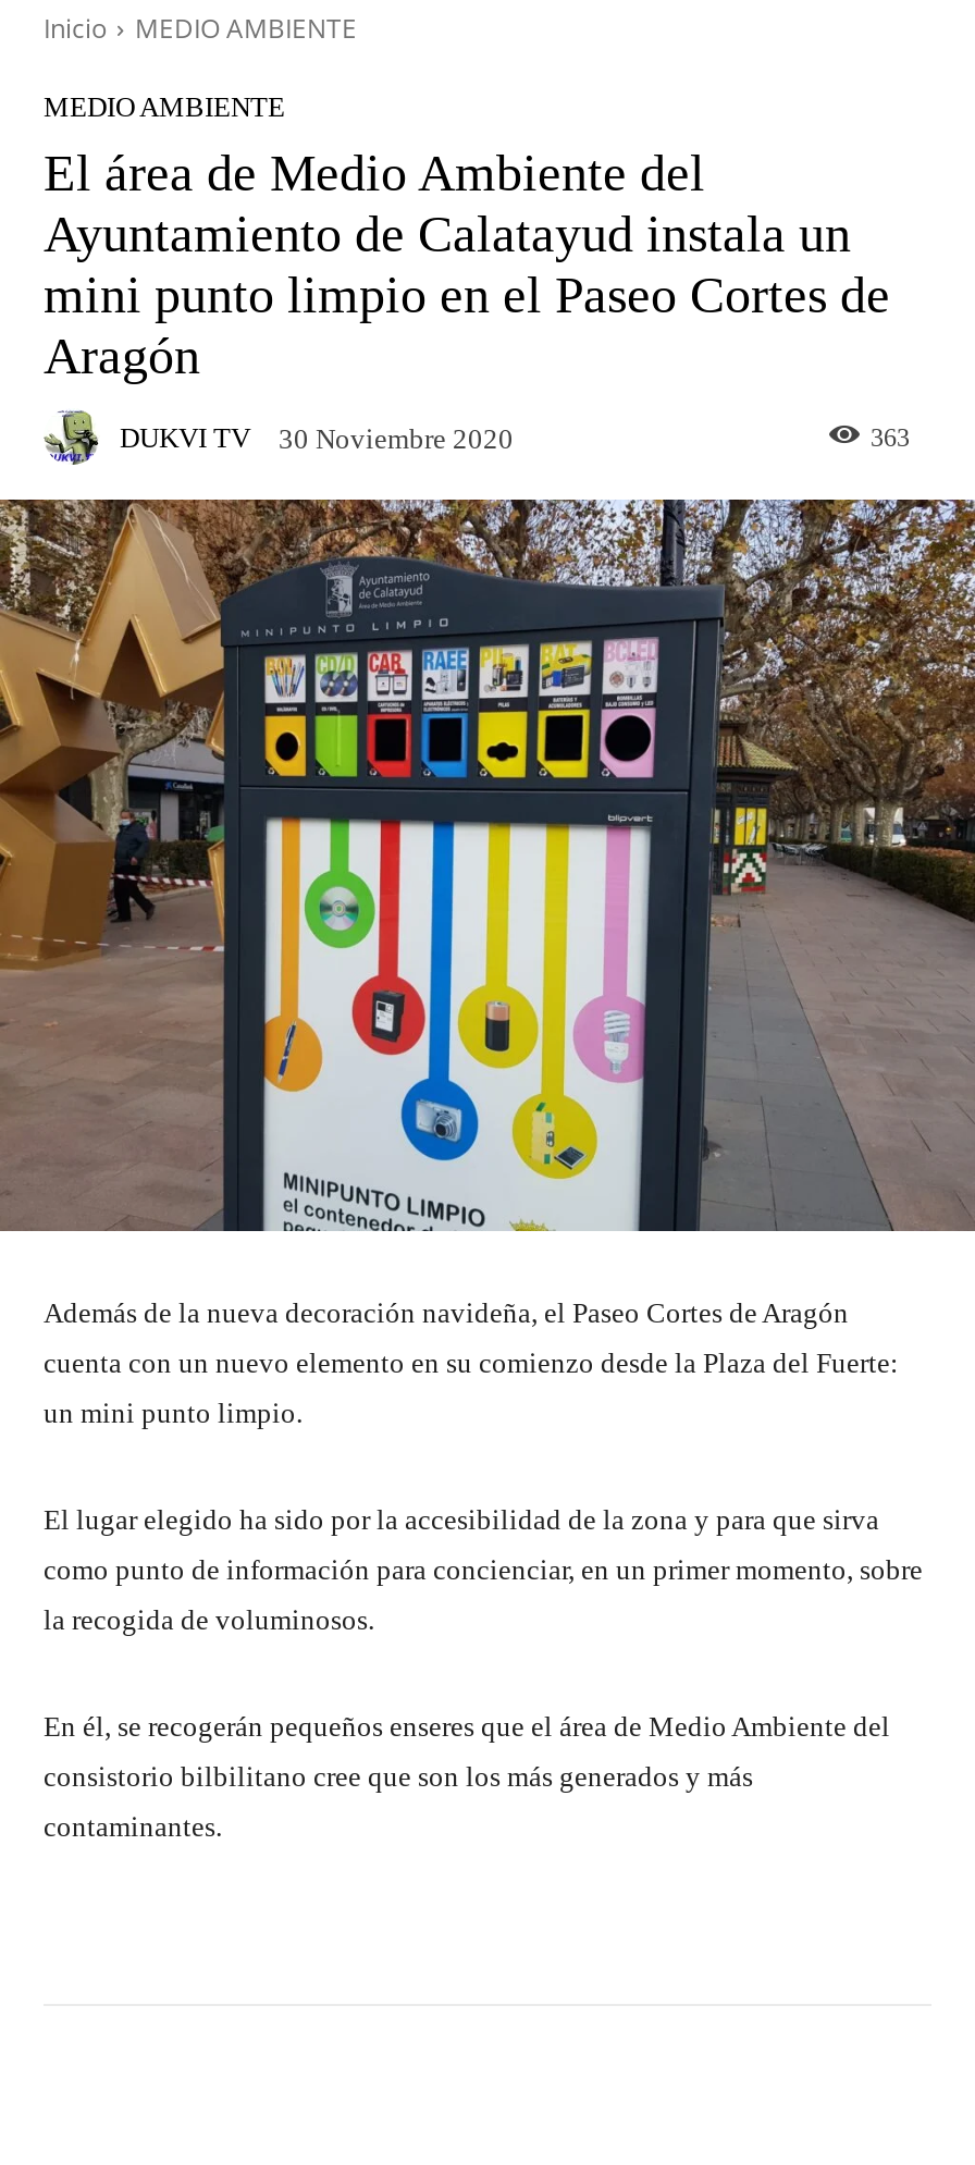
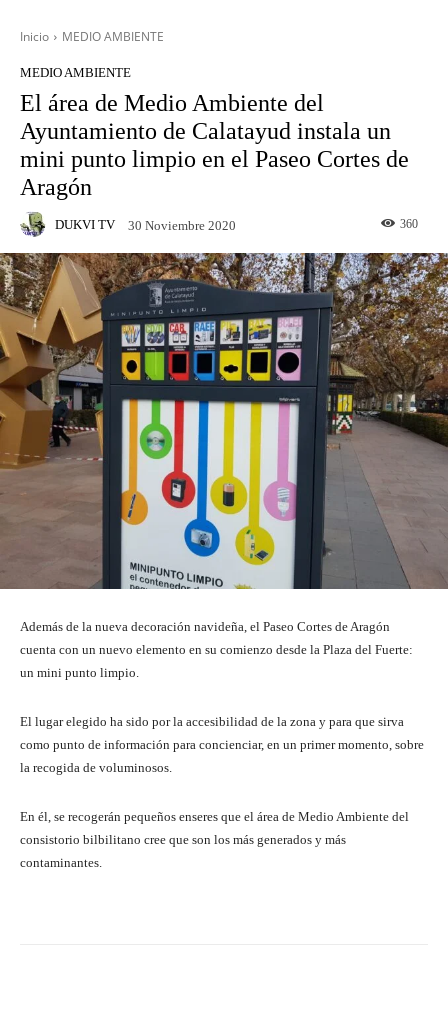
- 363
+ 360
